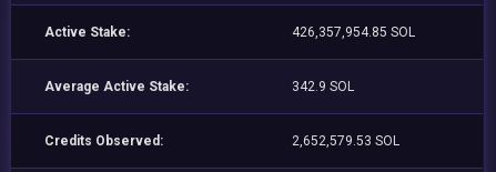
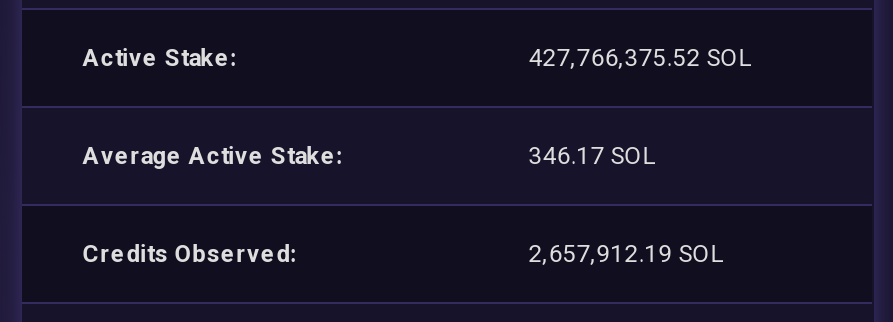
- 426,357,954.85 SOL
+ 427,766,375.52 SOL

- 342.9 SOL
+ 346.17 SOL

- 2,652,579.53 SOL
+ 2,657,912.19 SOL
